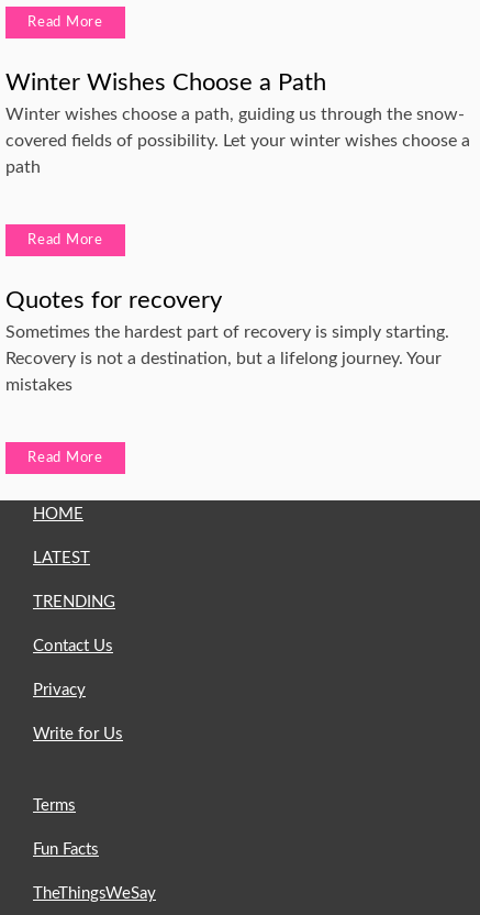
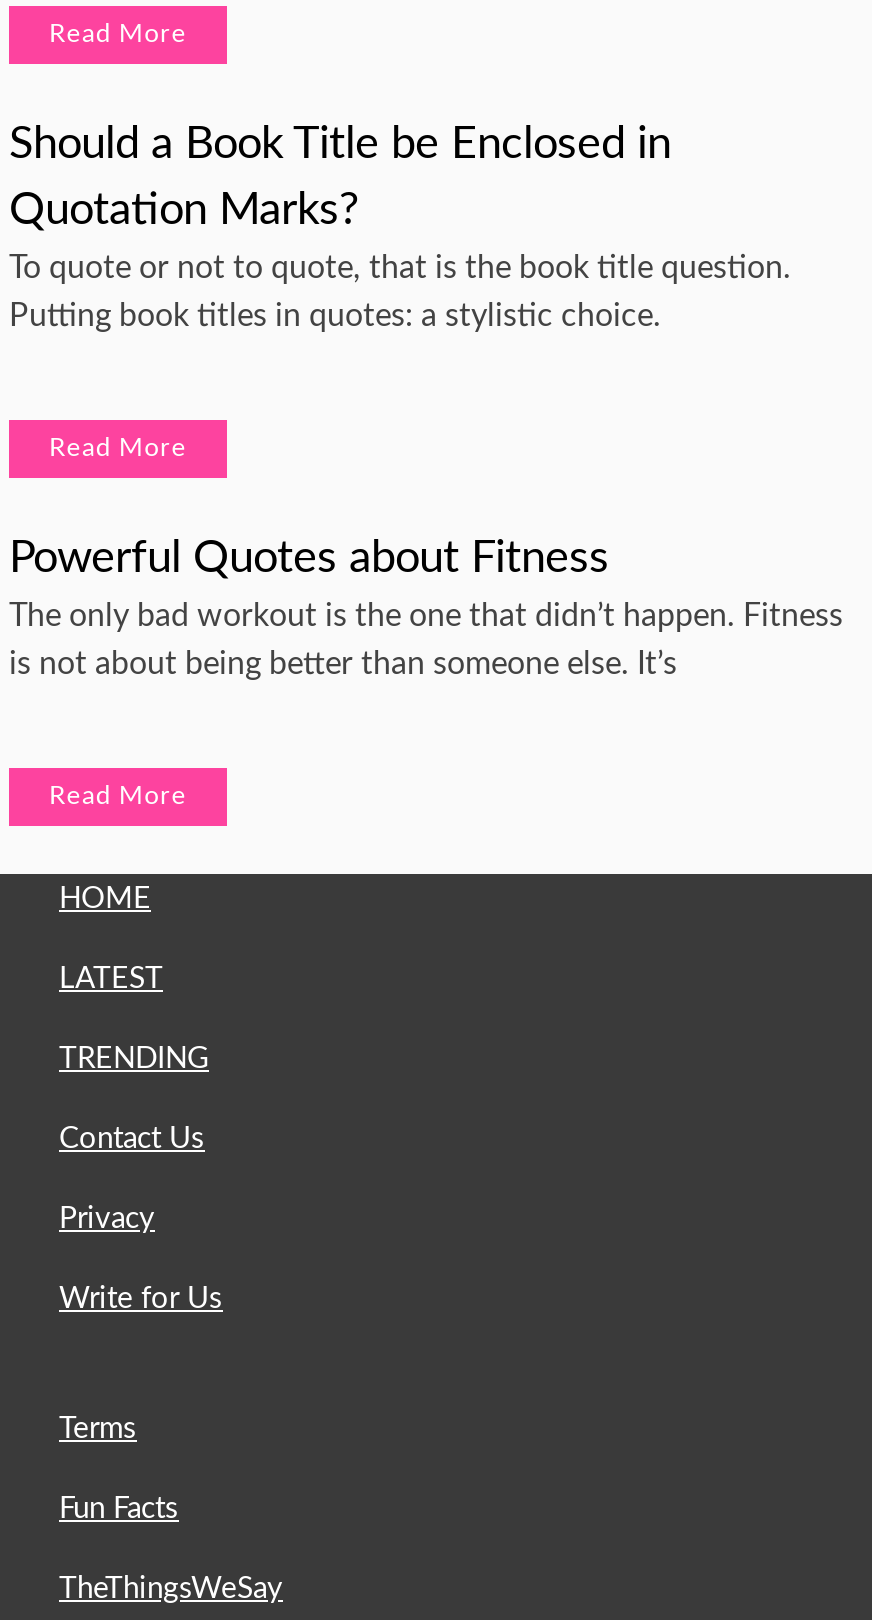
- Winter Wishes Choose a Path
+ Should a Book Title be Enclosed in

- Winter wishes choose a path, guiding us through the snow-
+ Quotation Marks?

- covered fields of possibility. Let your winter wishes choose a
+ To quote or not to quote, that is the book title question.

- path
+ Putting book titles in quotes: a stylistic choice.

- Quotes for recovery
- Sometimes the hardest part of recovery is simply starting.
- Recovery is not a destination, but a lifelong journey. Your
- mistakes
+ Powerful Quotes about Fitness
+ The only bad workout is the one that didn’t happen. Fitness
+ is not about being better than someone else. It’s
